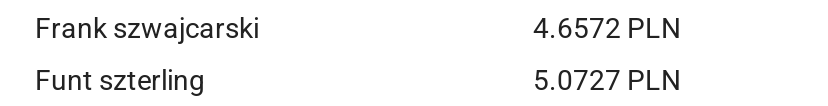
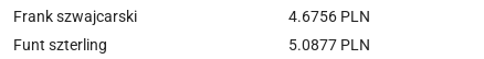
- 4.6572 PLN
+ 4.6756 PLN

- 5.0727 PLN
+ 5.0877 PLN
